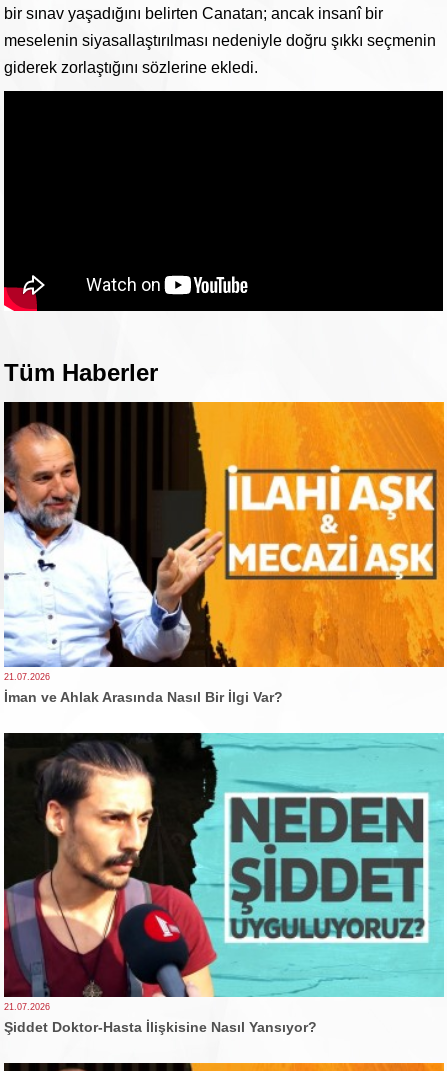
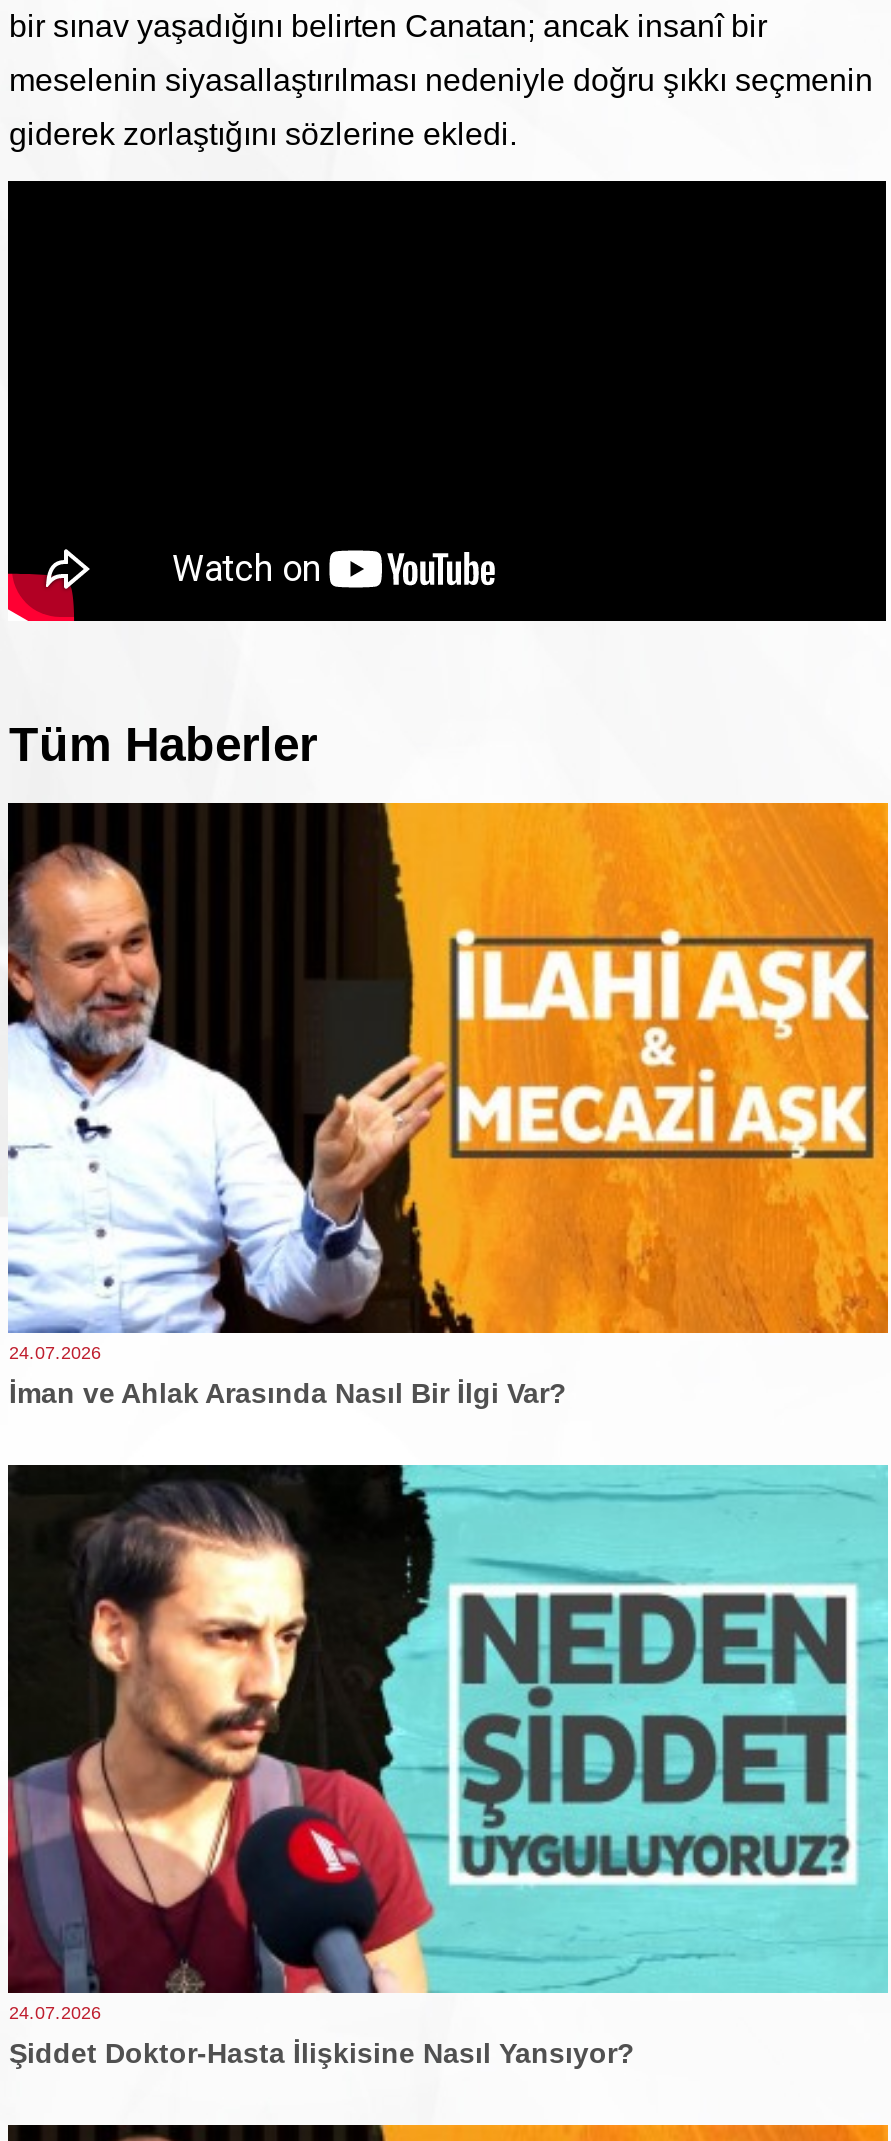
- 21.07.2026
+ 24.07.2026

- 21.07.2026
+ 24.07.2026
